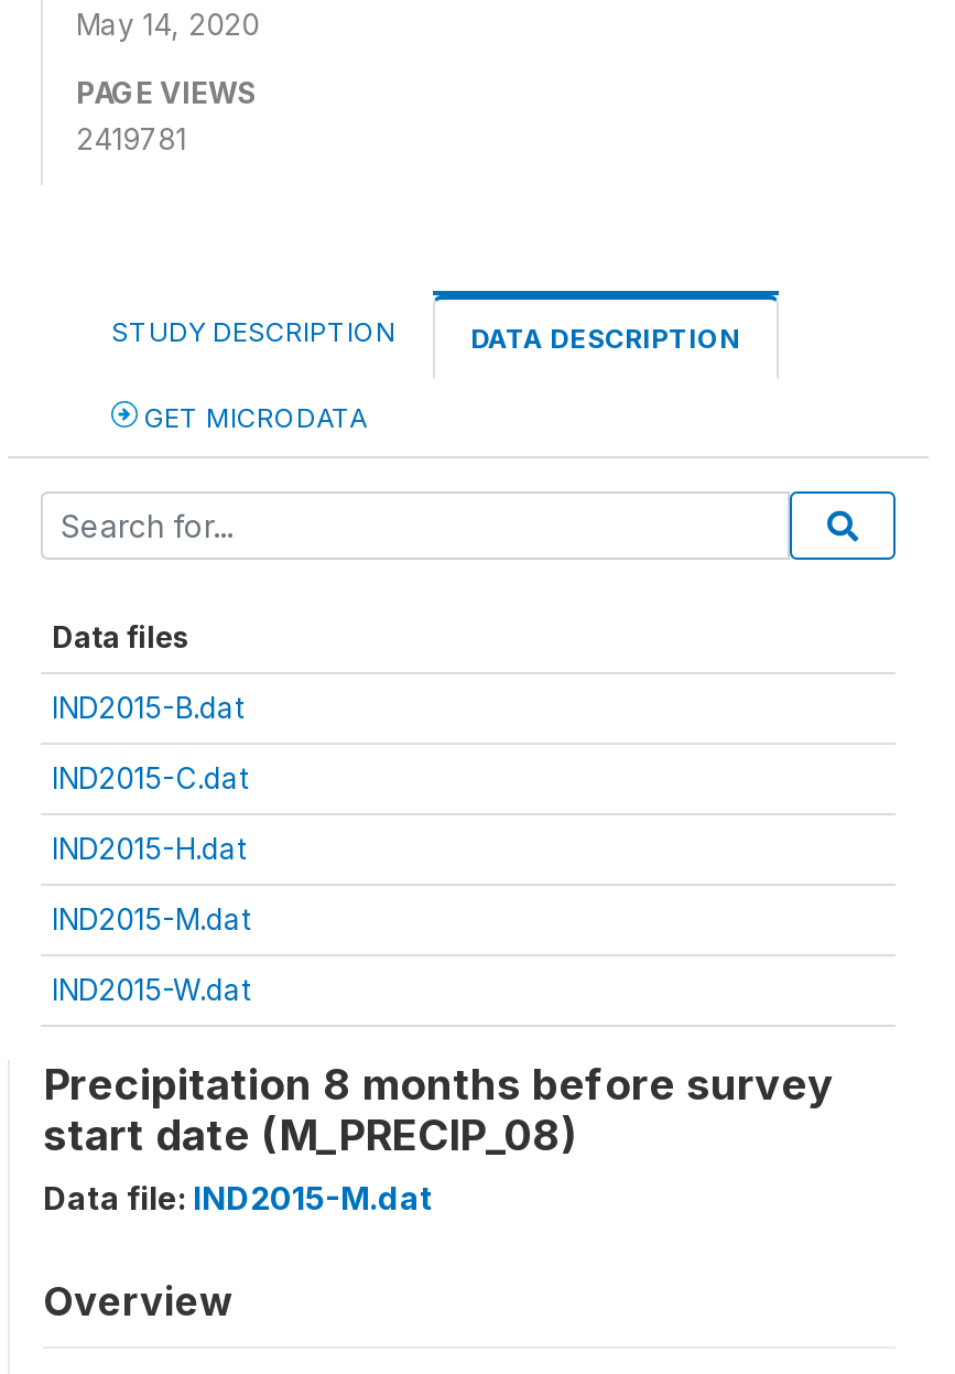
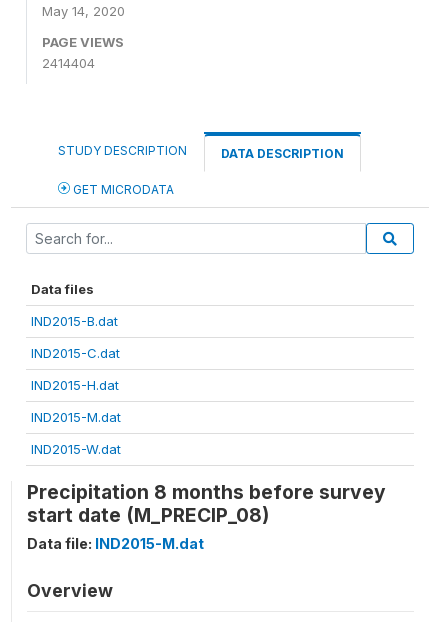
- 2419781
+ 2414404
